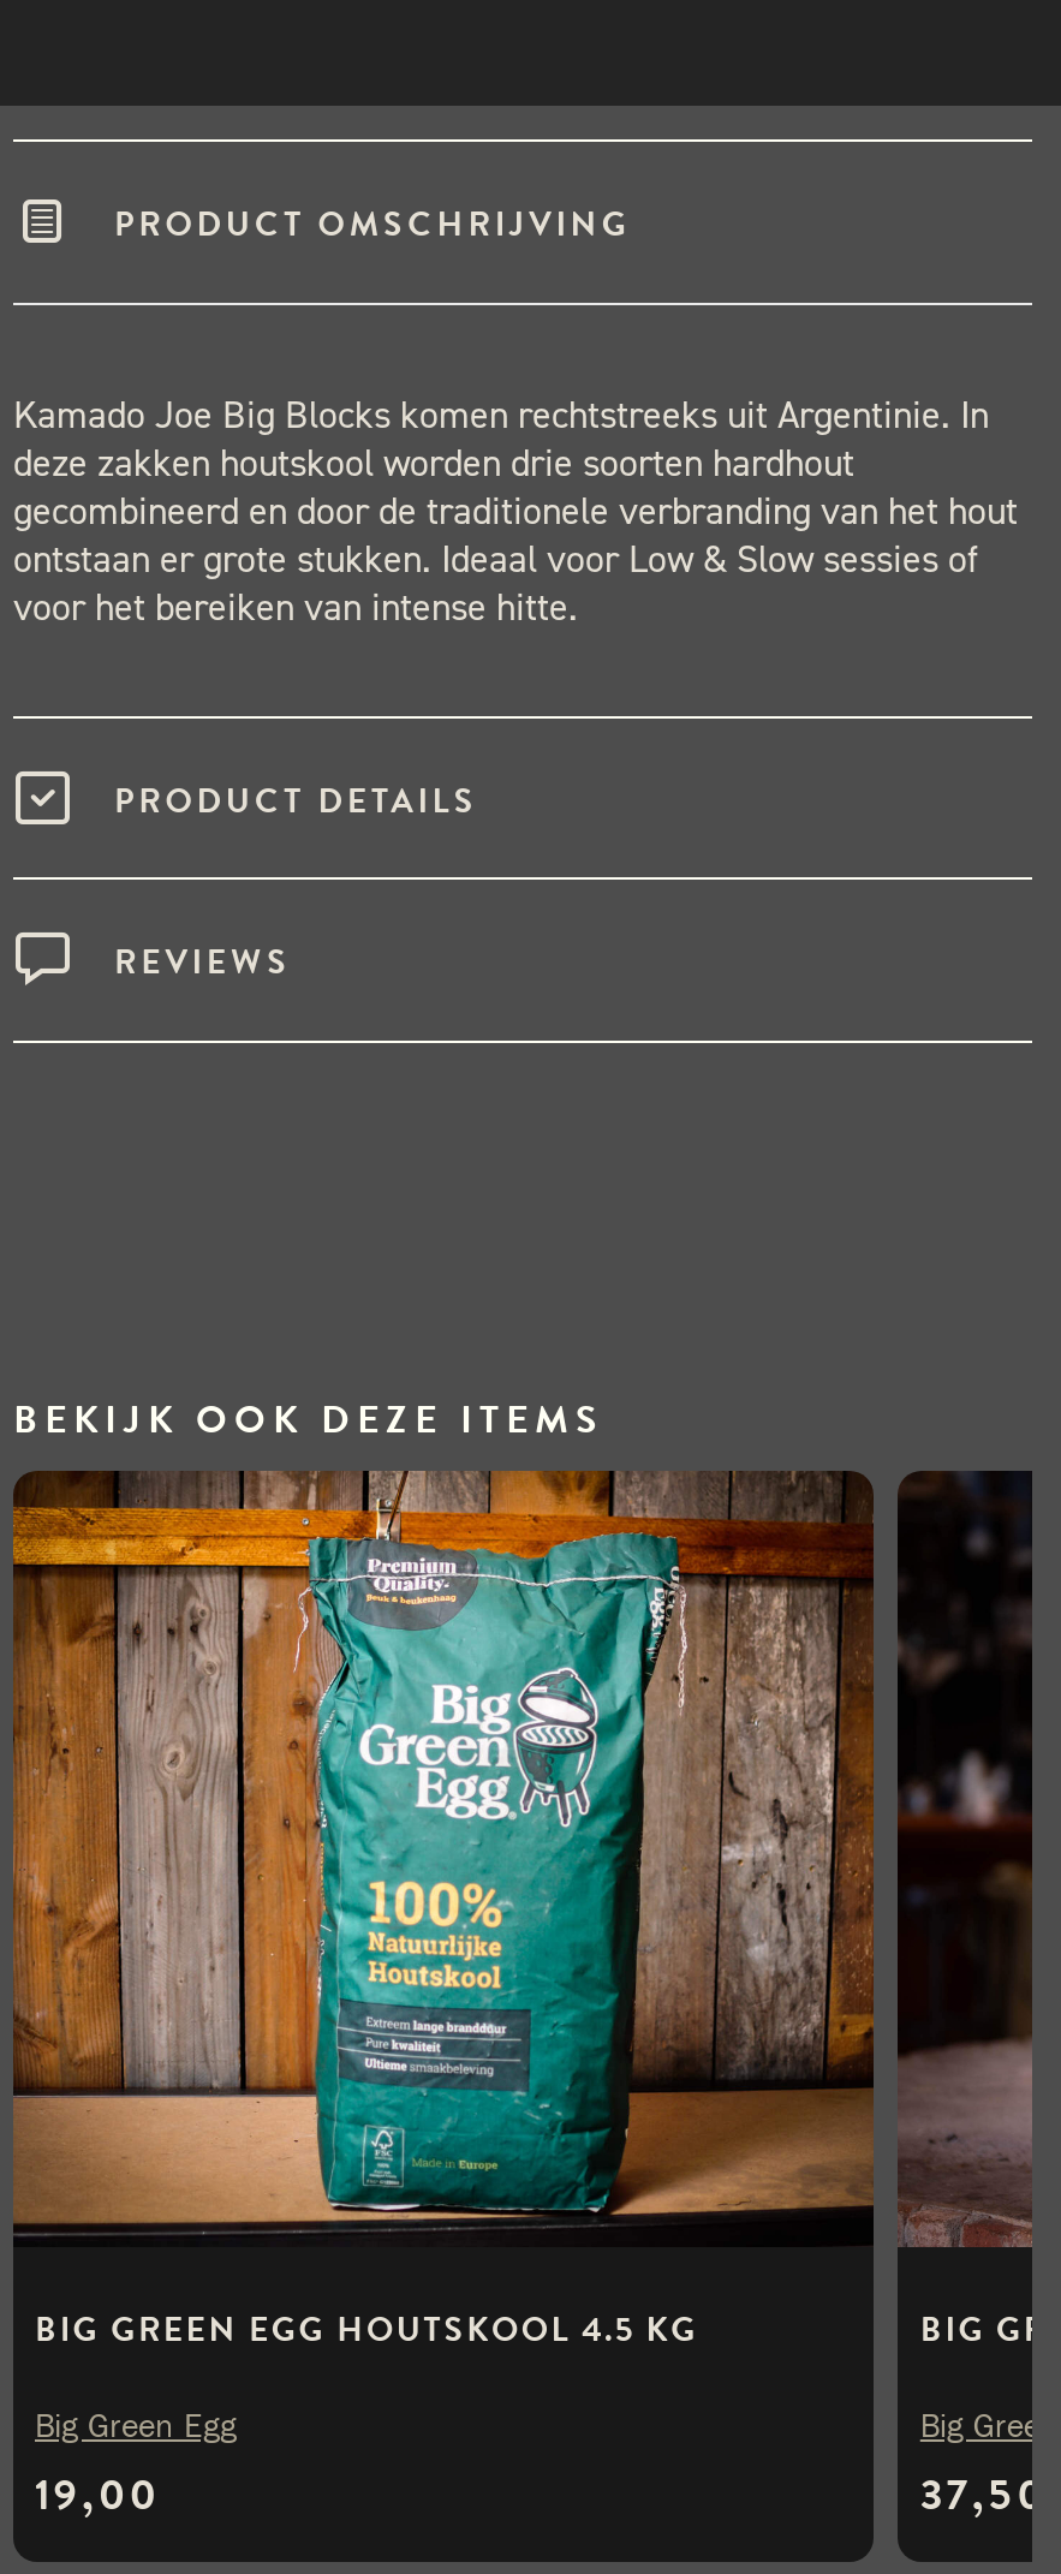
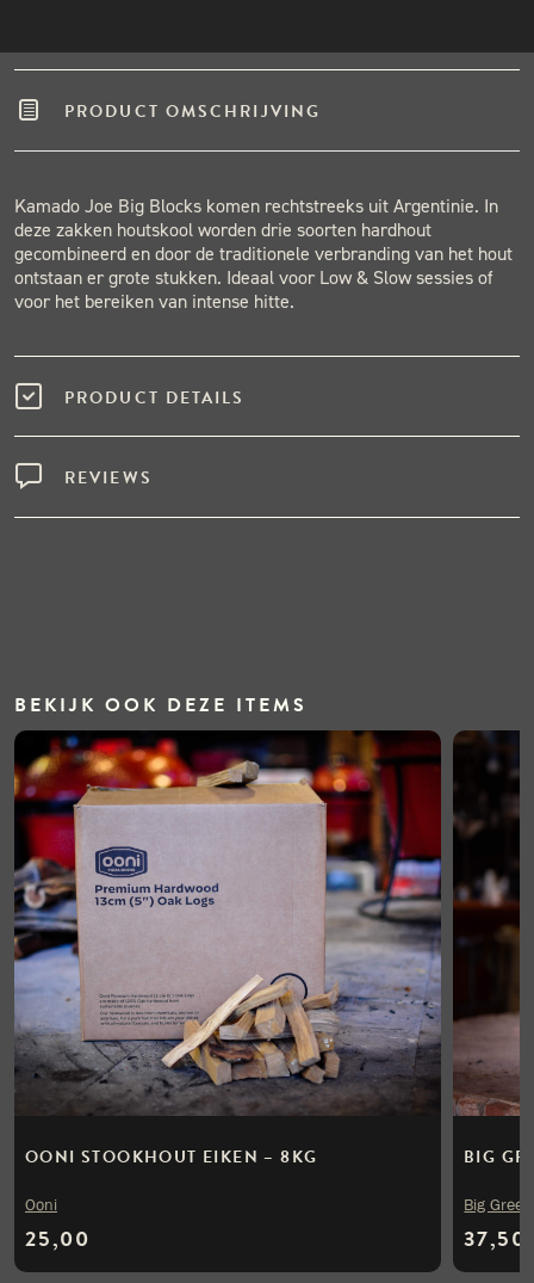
- [image]
- BIG GREEN EGG HOUTSKOOL 4.5 KG
+ [image]
+ OONI STOOKHOUT EIKEN – 8KG

- Big Green Egg
+ Ooni

- 19,00
+ 25,00
